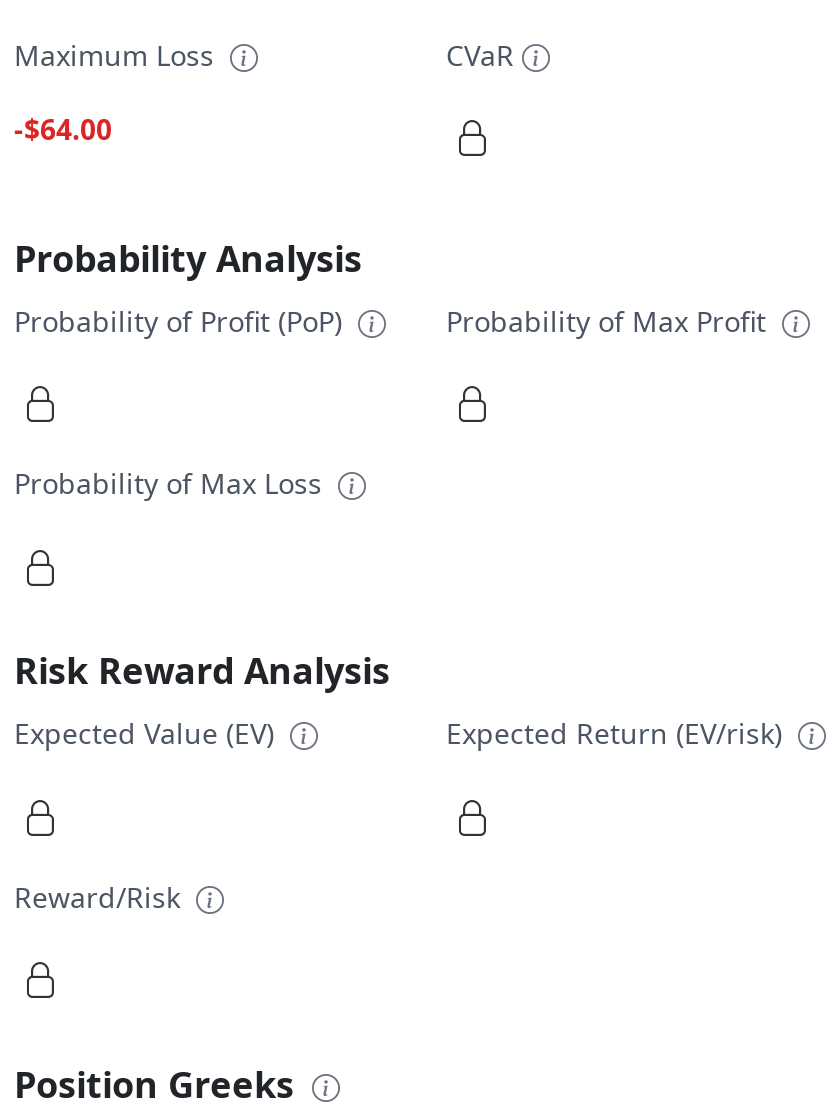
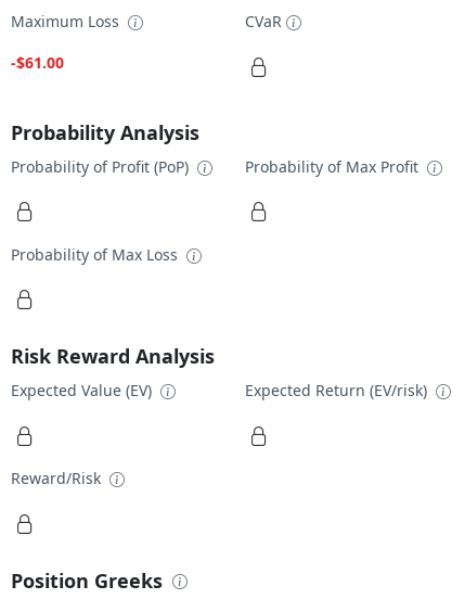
- -$64.00
+ -$61.00
